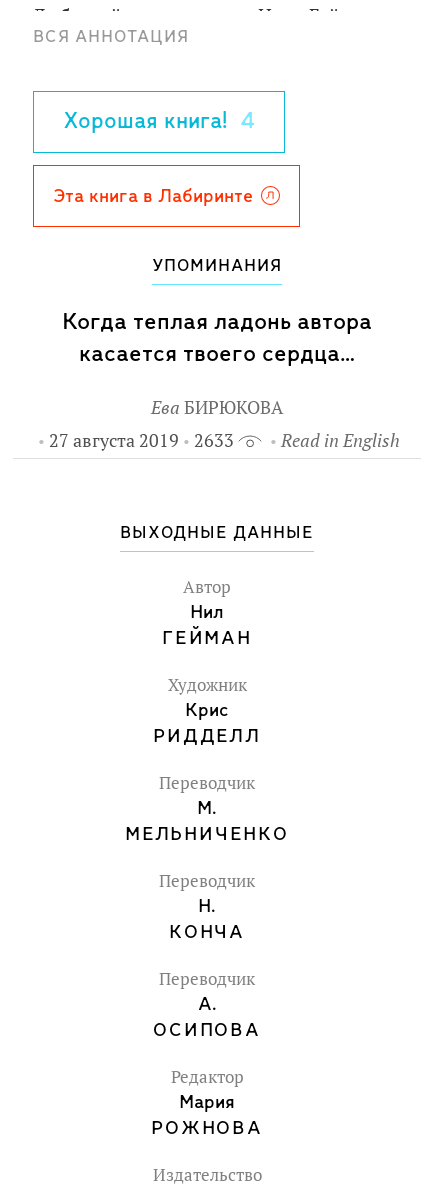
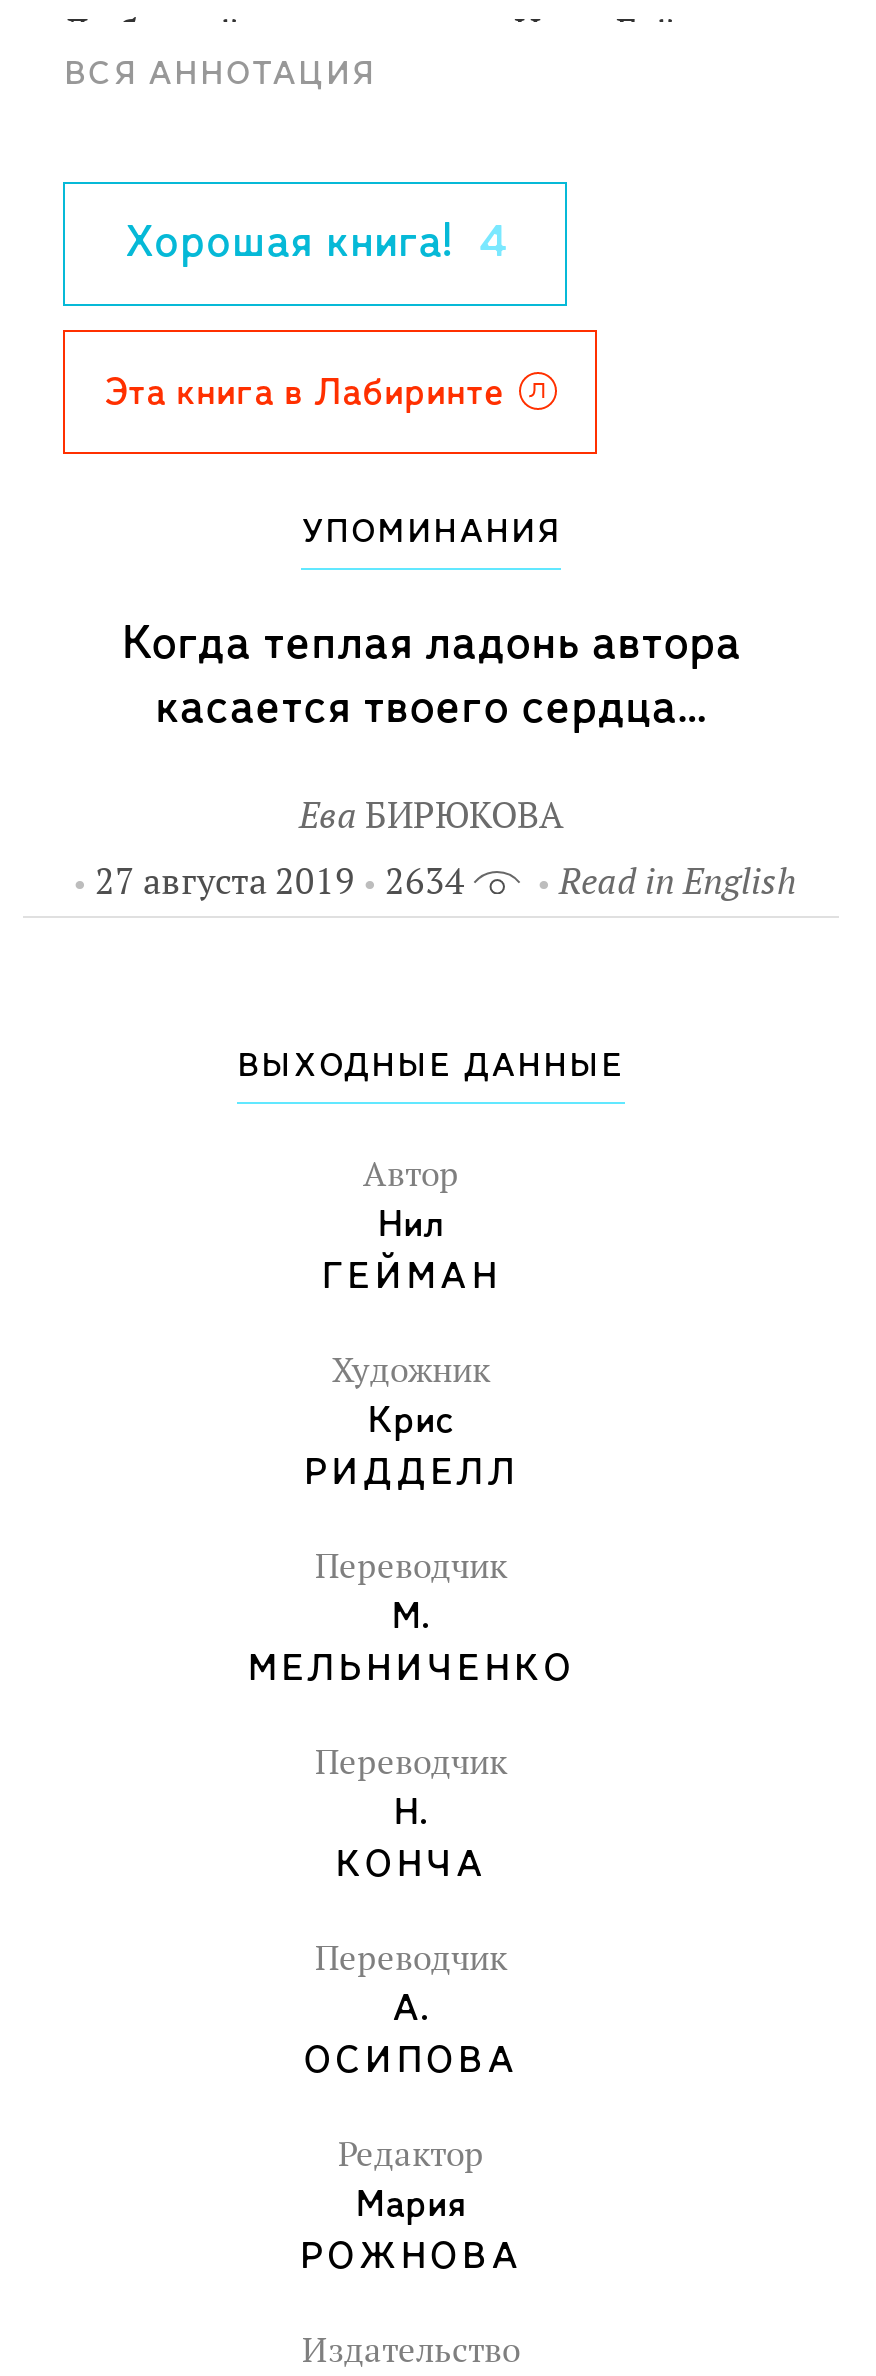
- 27 августа 2019 2633 Read in English
+ 27 августа 2019 2634 Read in English
